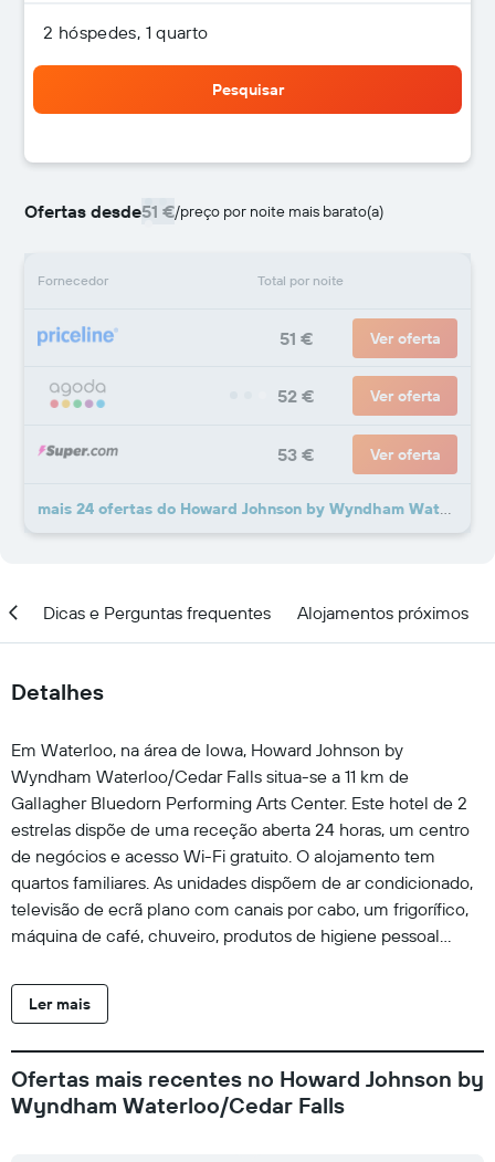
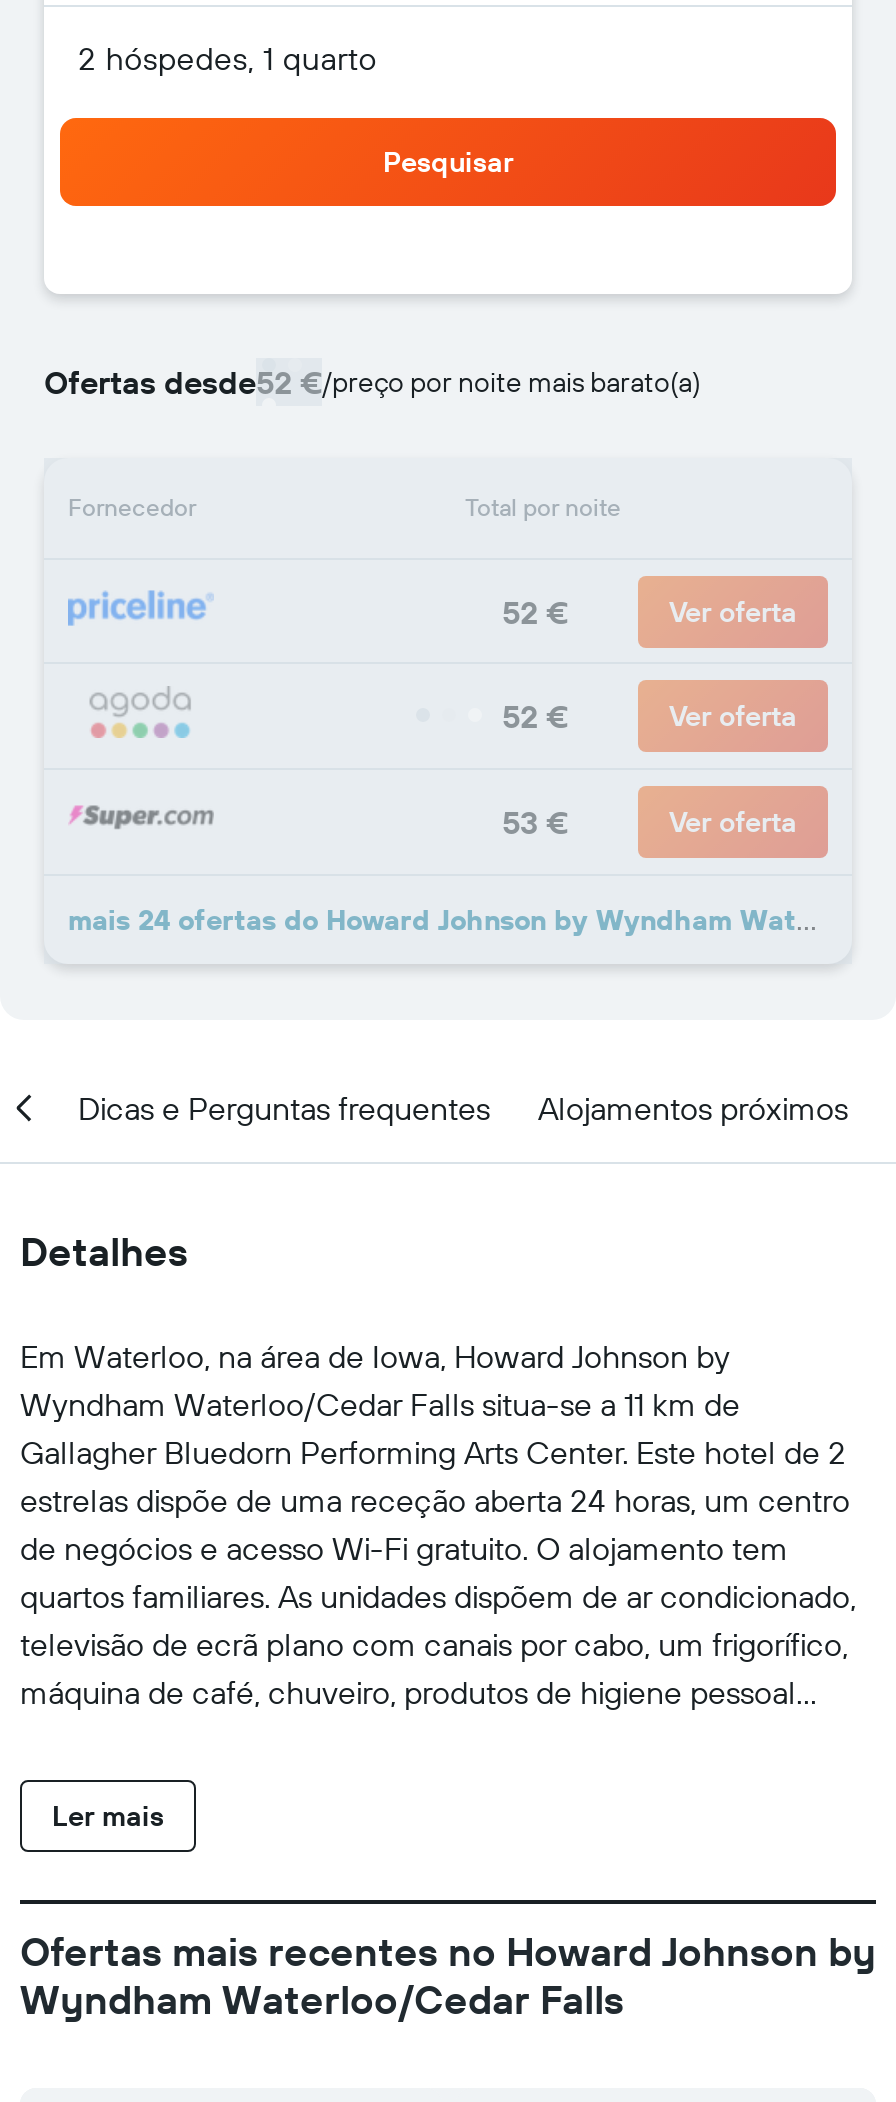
- Ofertas desde51 €/preço por noite mais barato(a)
+ Ofertas desde52 €/preço por noite mais barato(a)

- 51 €
+ 52 €
